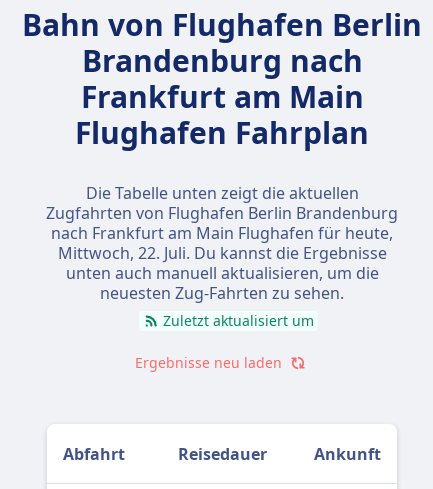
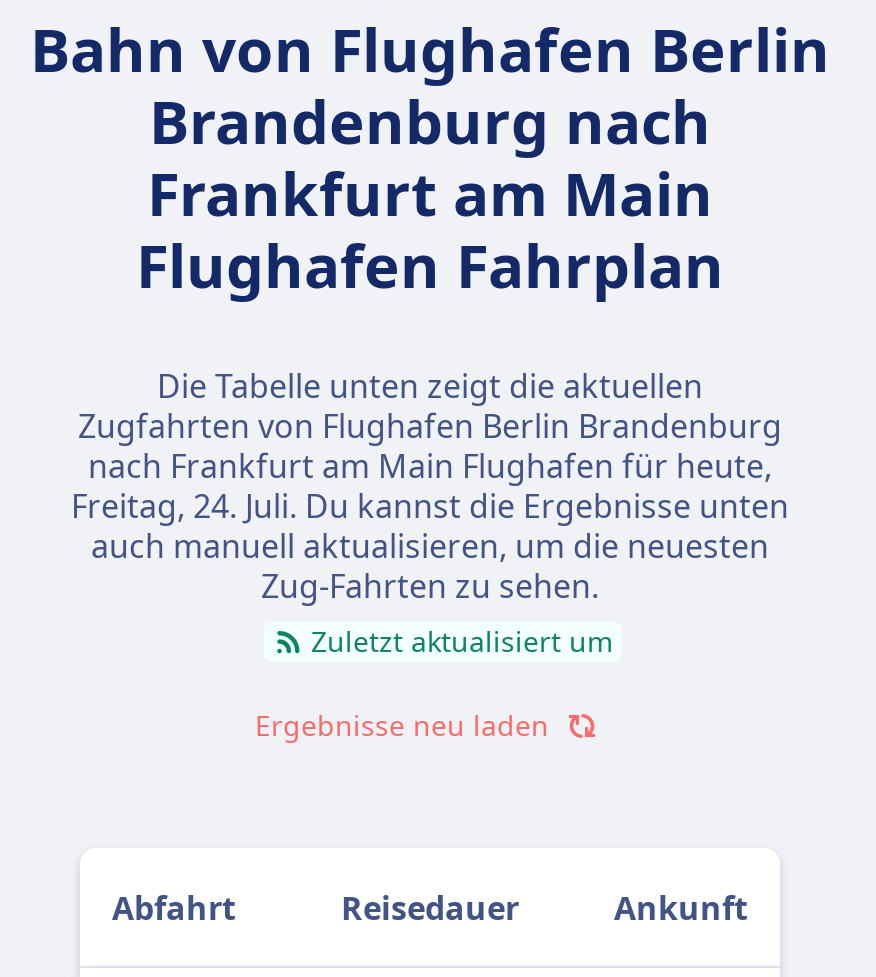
- Mittwoch, 22. Juli. Du kannst die Ergebnisse
- unten auch manuell aktualisieren, um die
- neuesten Zug-Fahrten zu sehen.
+ Freitag, 24. Juli. Du kannst die Ergebnisse unten
+ auch manuell aktualisieren, um die neuesten
+ Zug-Fahrten zu sehen.
